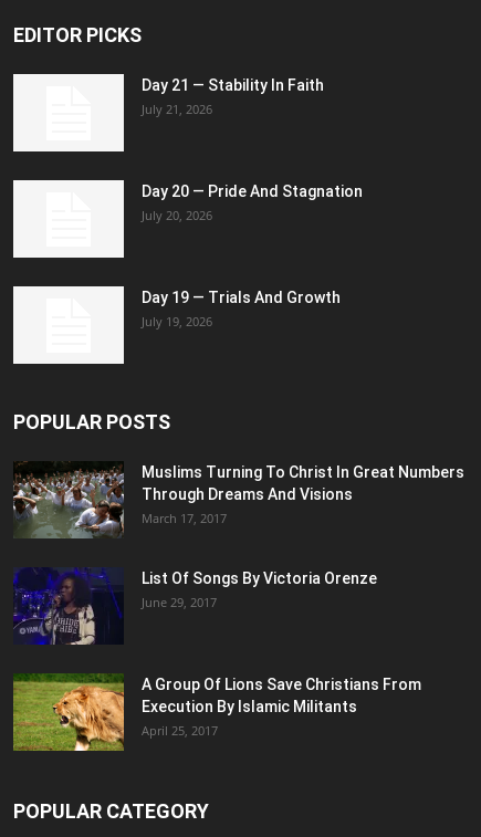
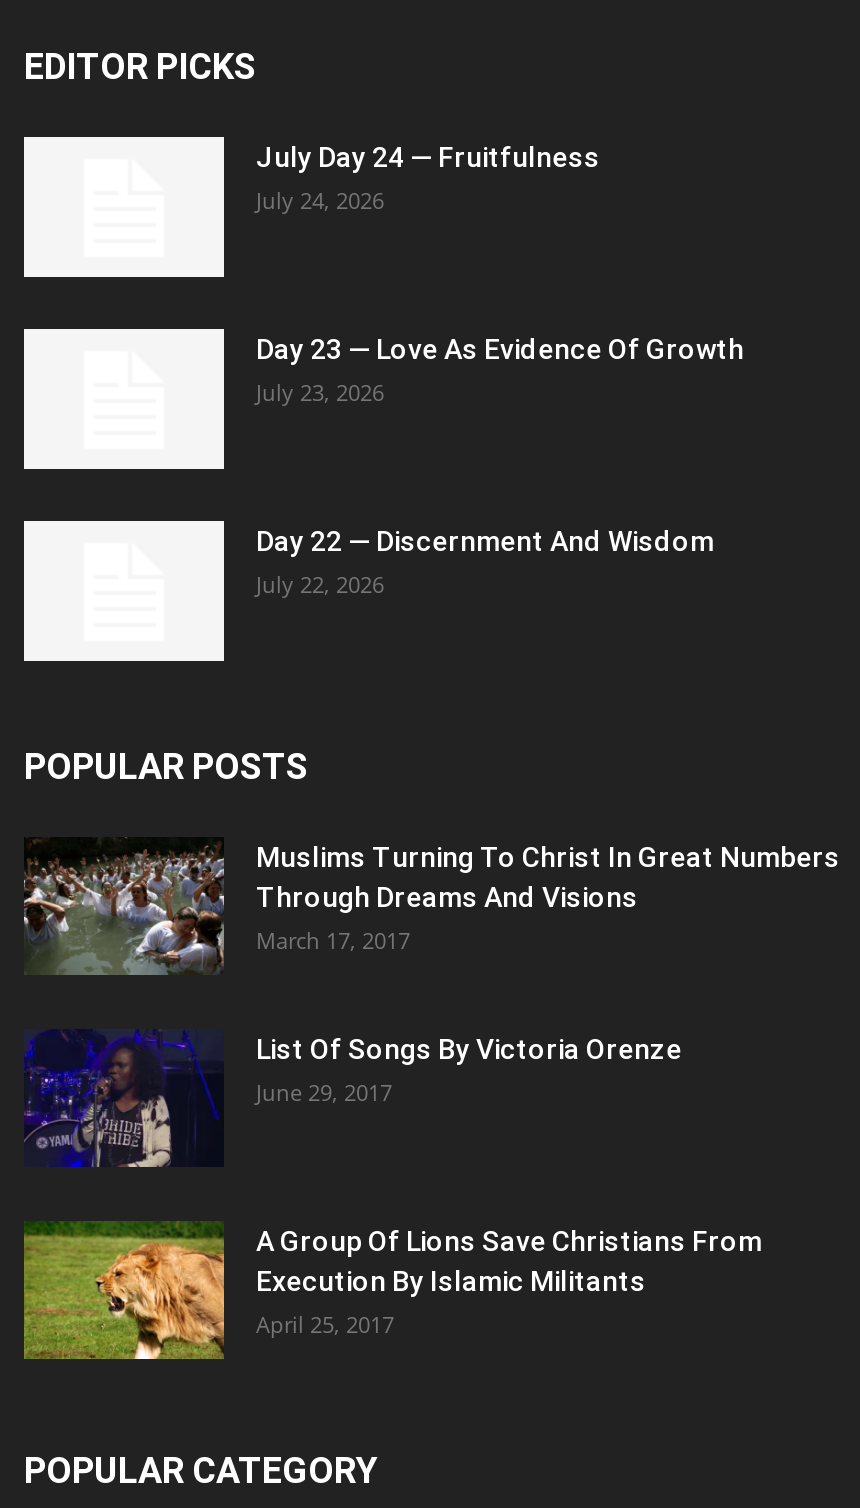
- Day 21 — Stability In Faith
- July 21, 2026
+ July Day 24 — Fruitfulness
+ July 24, 2026

- Day 20 — Pride And Stagnation
- July 20, 2026
+ Day 23 — Love As Evidence Of Growth
+ July 23, 2026

- Day 19 — Trials And Growth
- July 19, 2026
+ Day 22 — Discernment And Wisdom
+ July 22, 2026
